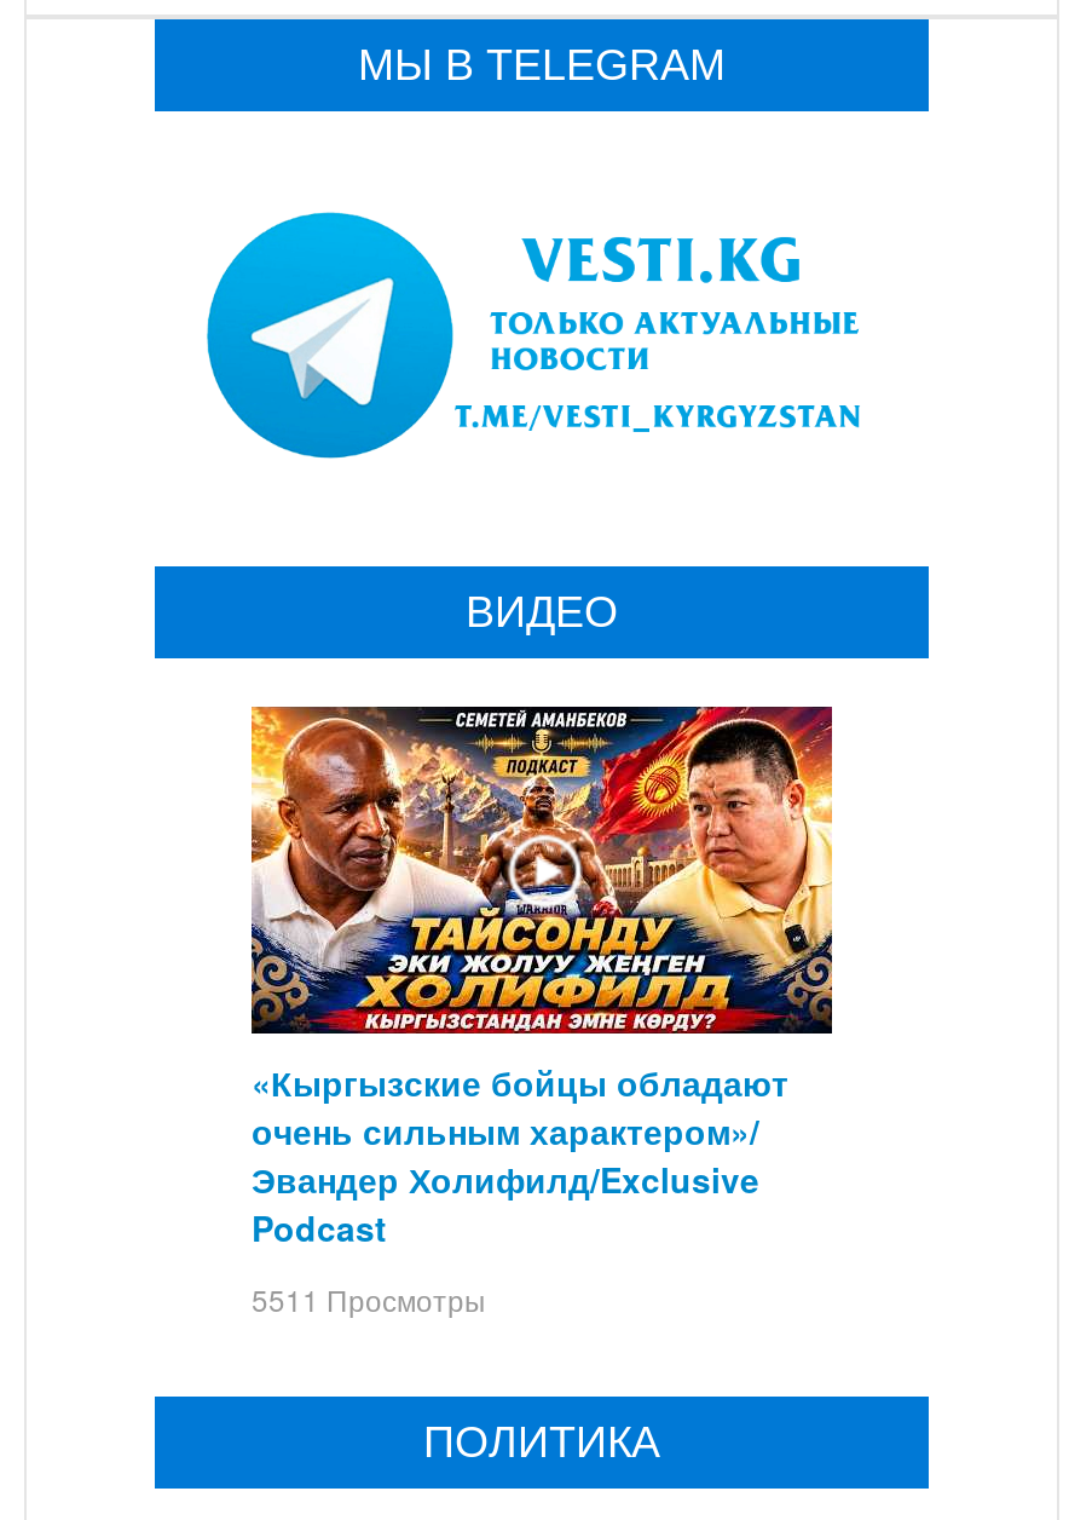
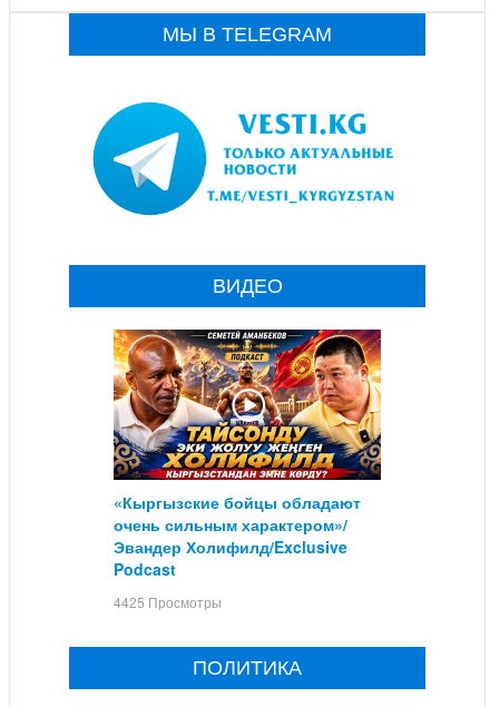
- 5511 Просмотры
+ 4425 Просмотры
